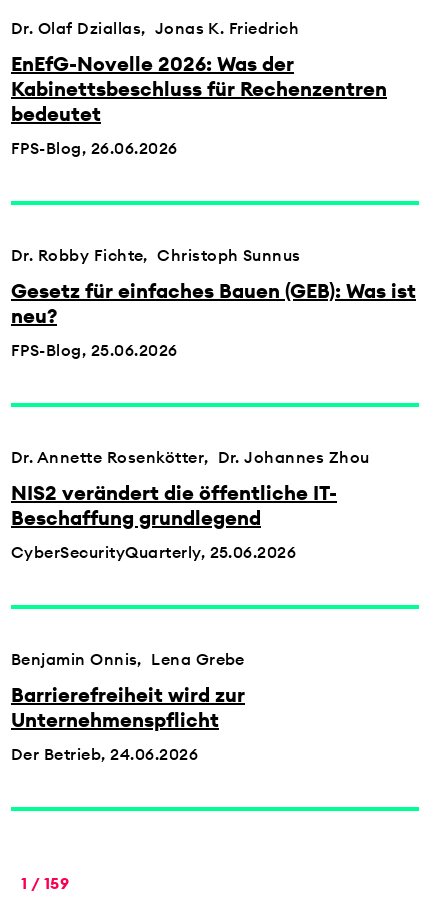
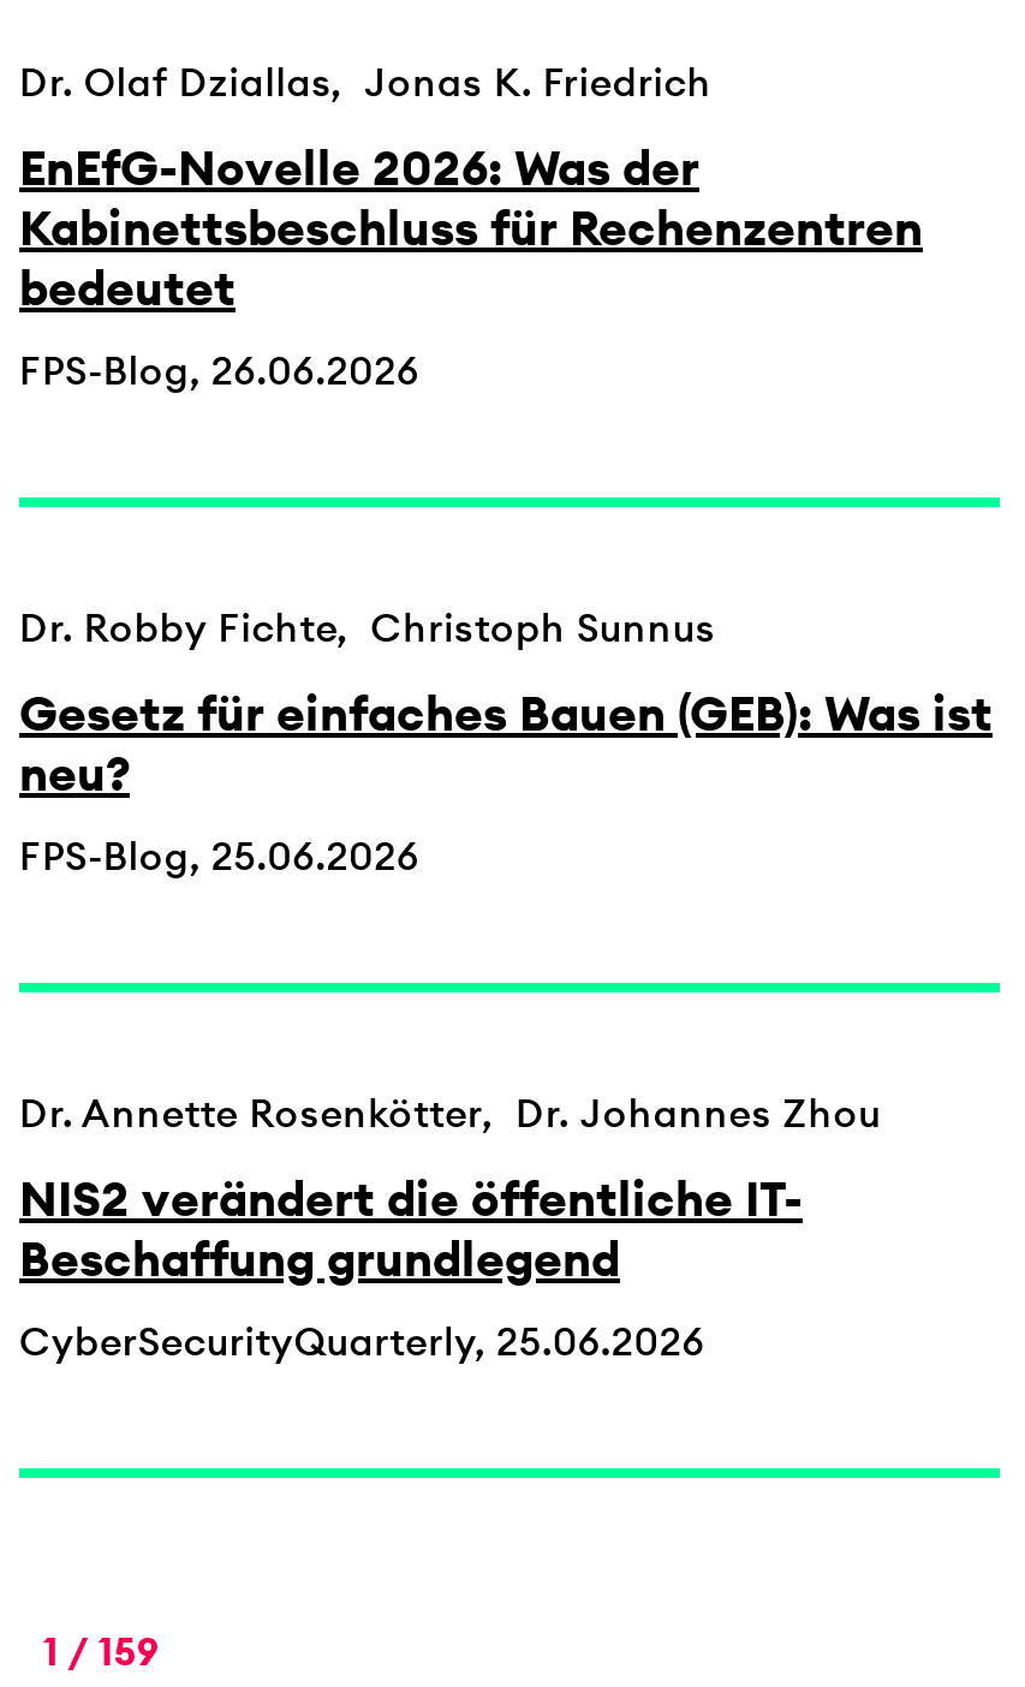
- Benjamin Onnis Lena Grebe
- Barrierefreiheit wird zur
- Unternehmenspflicht
- Der Betrieb, 24.06.2026
